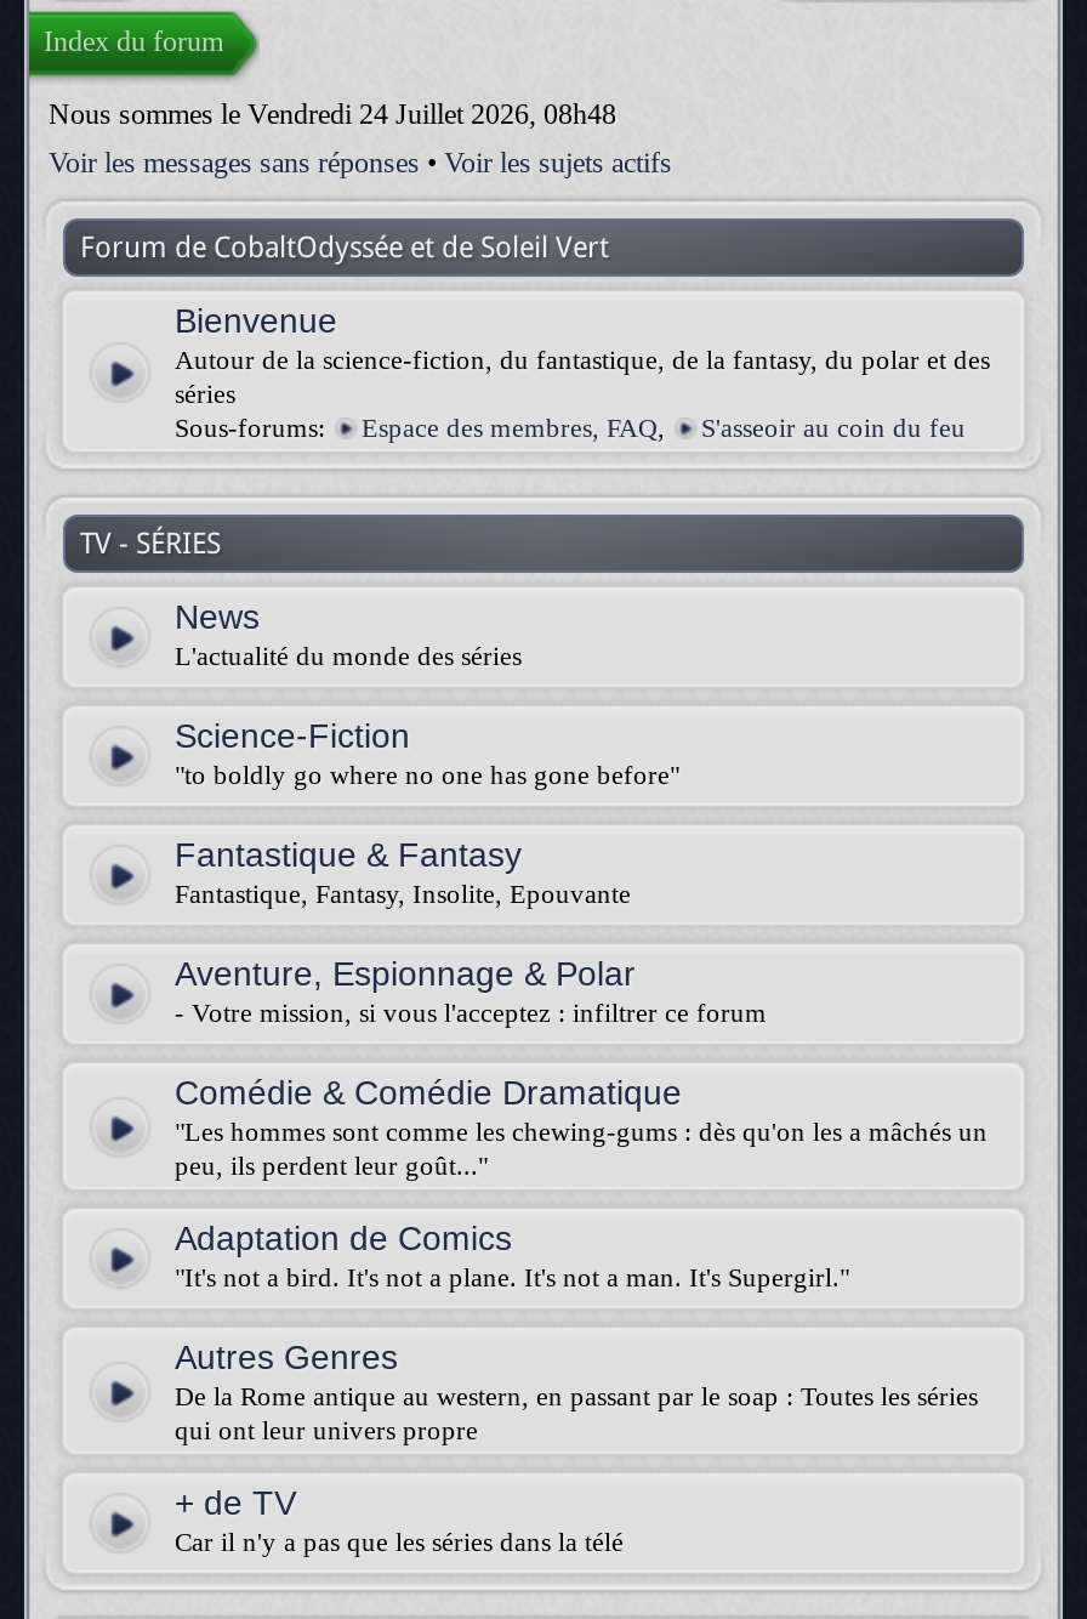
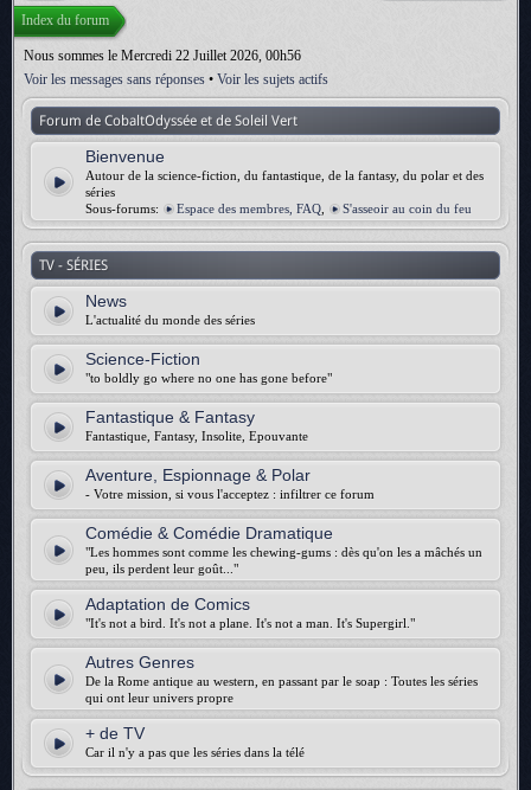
- Nous sommes le Vendredi 24 Juillet 2026, 08h48
+ Nous sommes le Mercredi 22 Juillet 2026, 00h56
